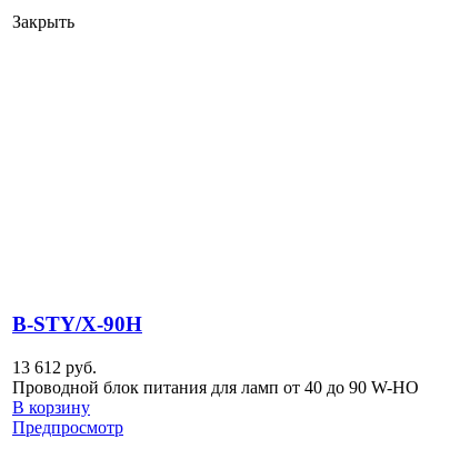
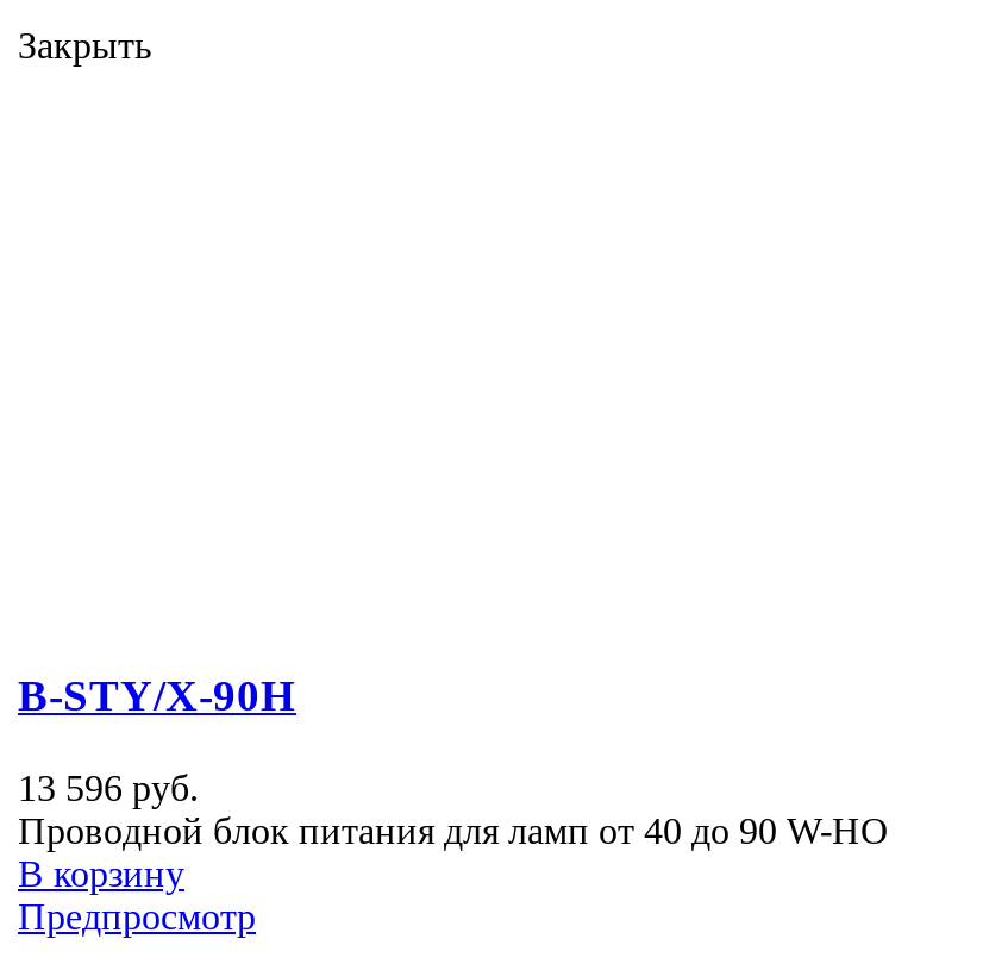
- 13 612 руб.
+ 13 596 руб.
